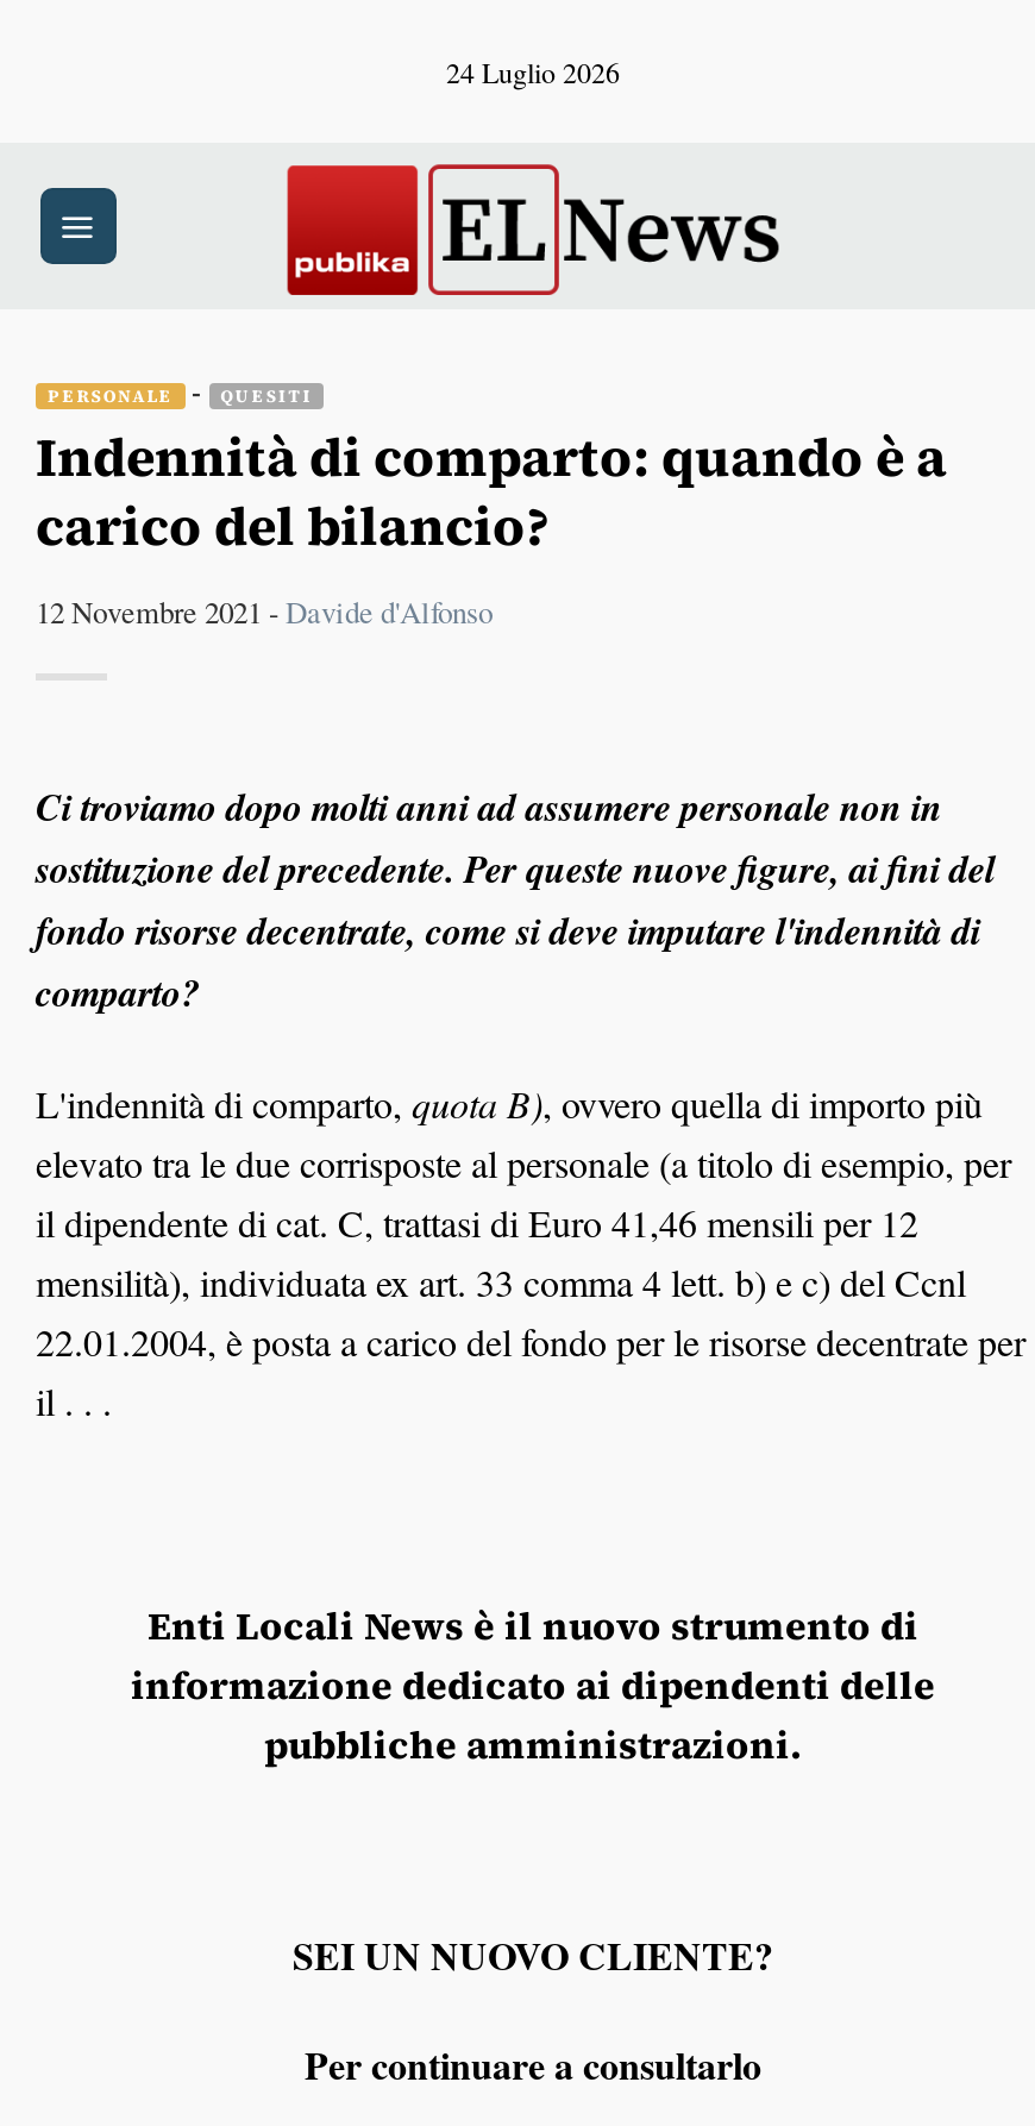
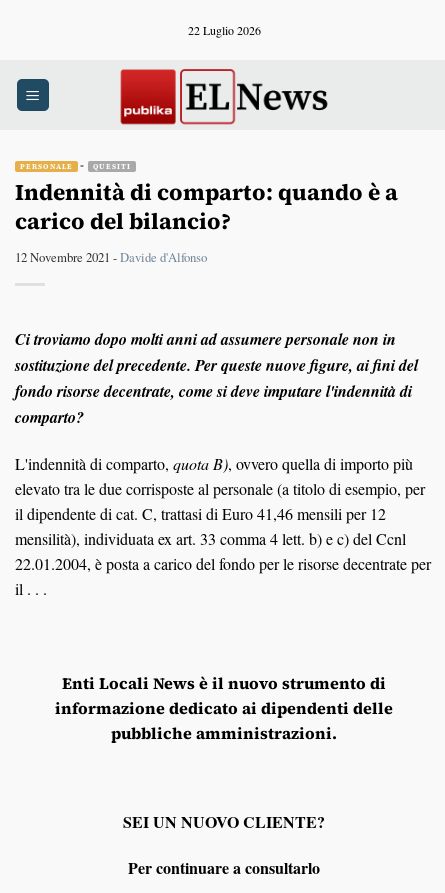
- 24 Luglio 2026
+ 22 Luglio 2026
